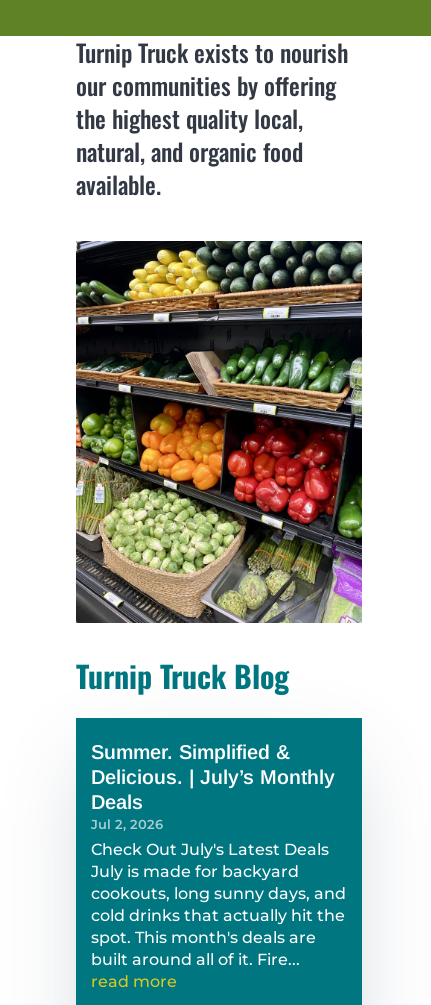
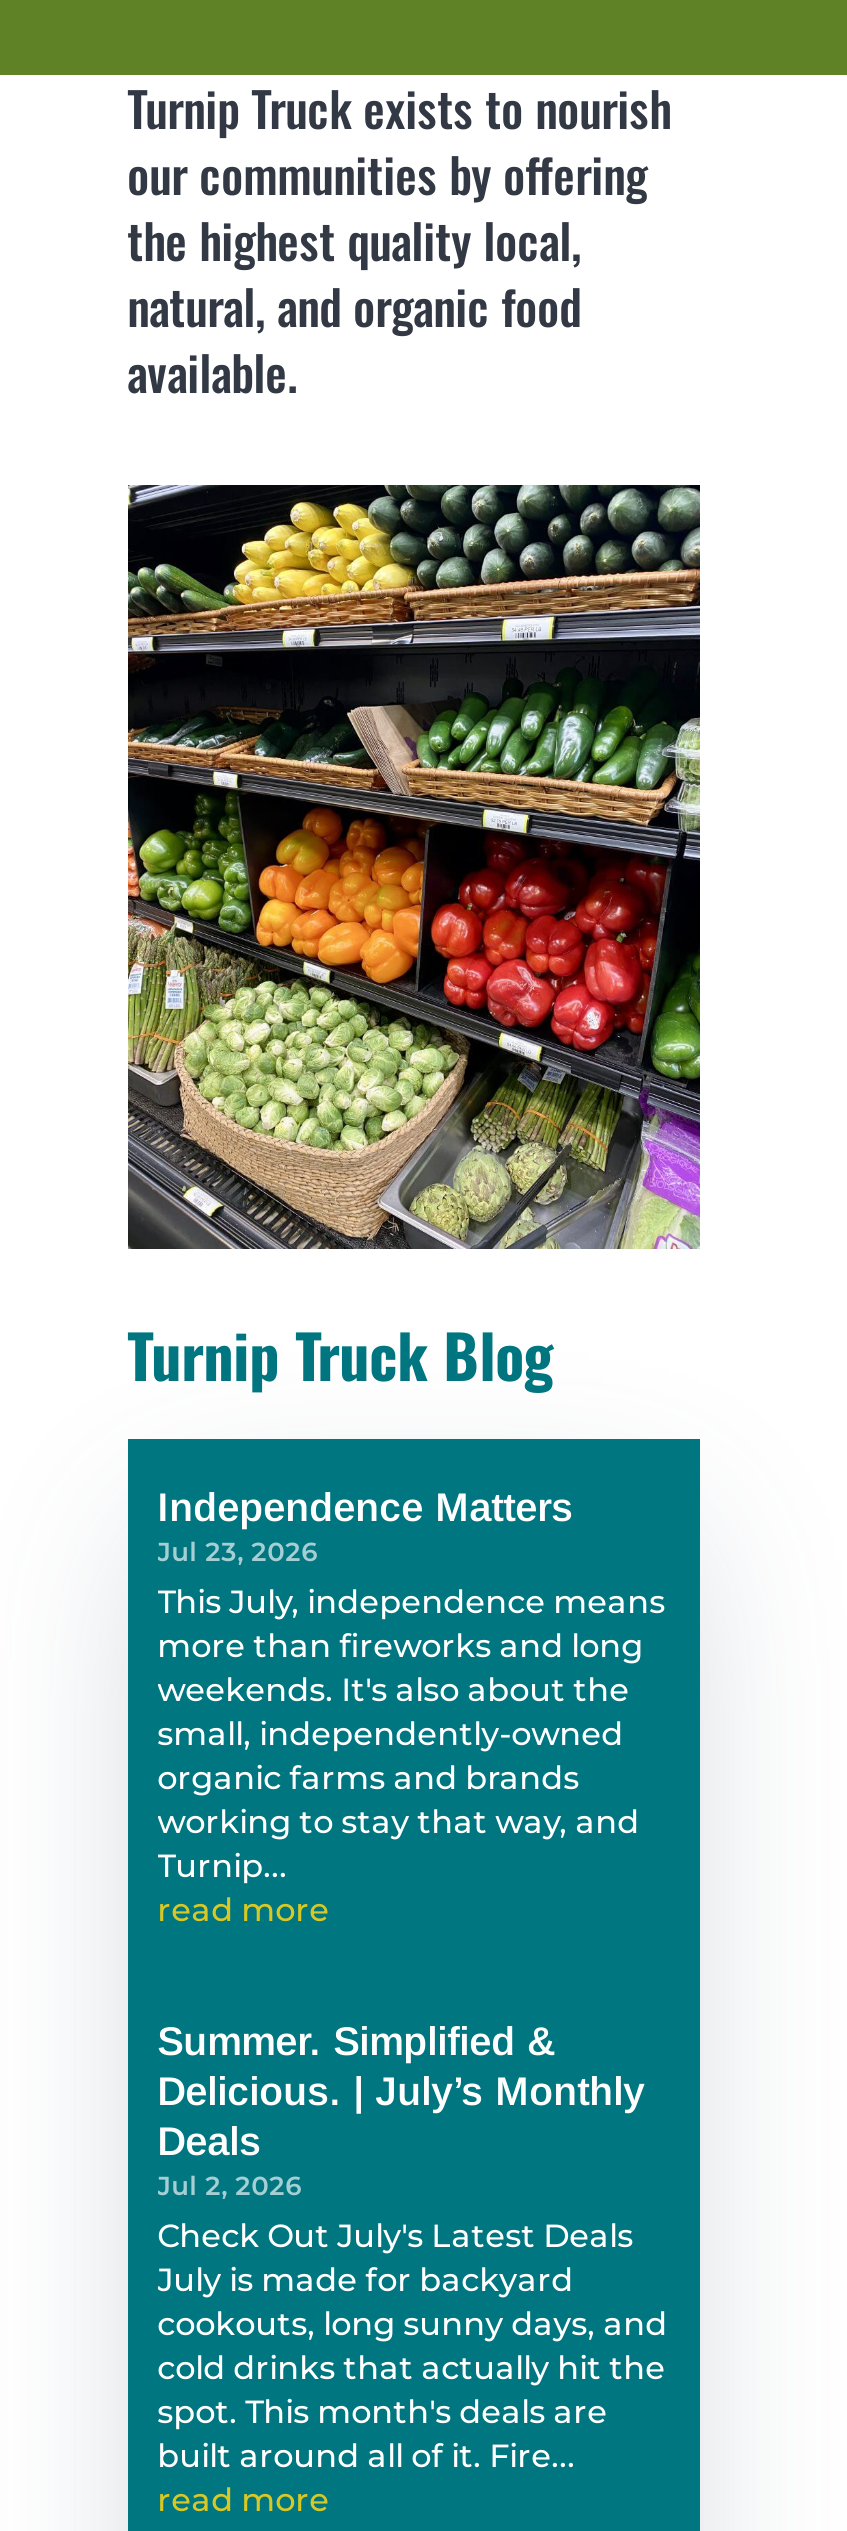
+ Independence Matters
+ Jul 23, 2026
+ This July, independence means
+ more than fireworks and long
+ weekends. It's also about the
+ small, independently-owned
+ organic farms and brands
+ working to stay that way, and
+ Turnip...
+ read more
